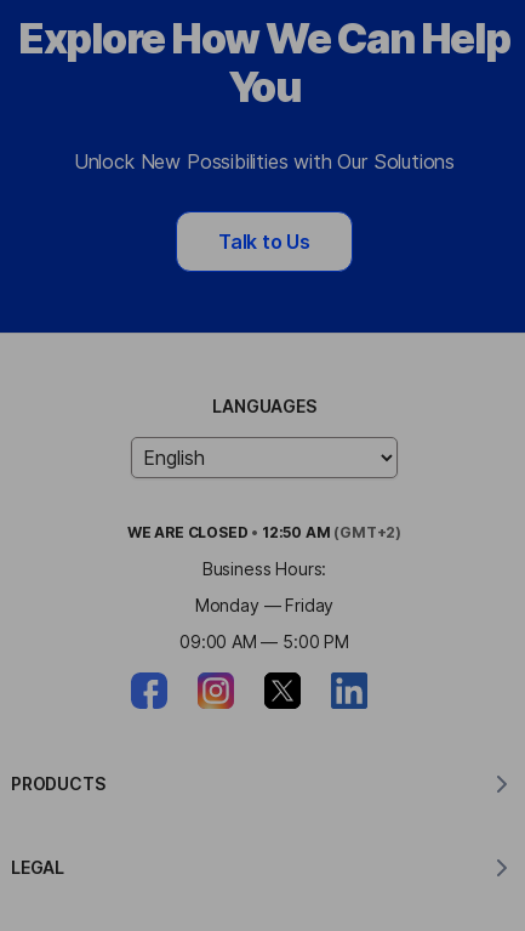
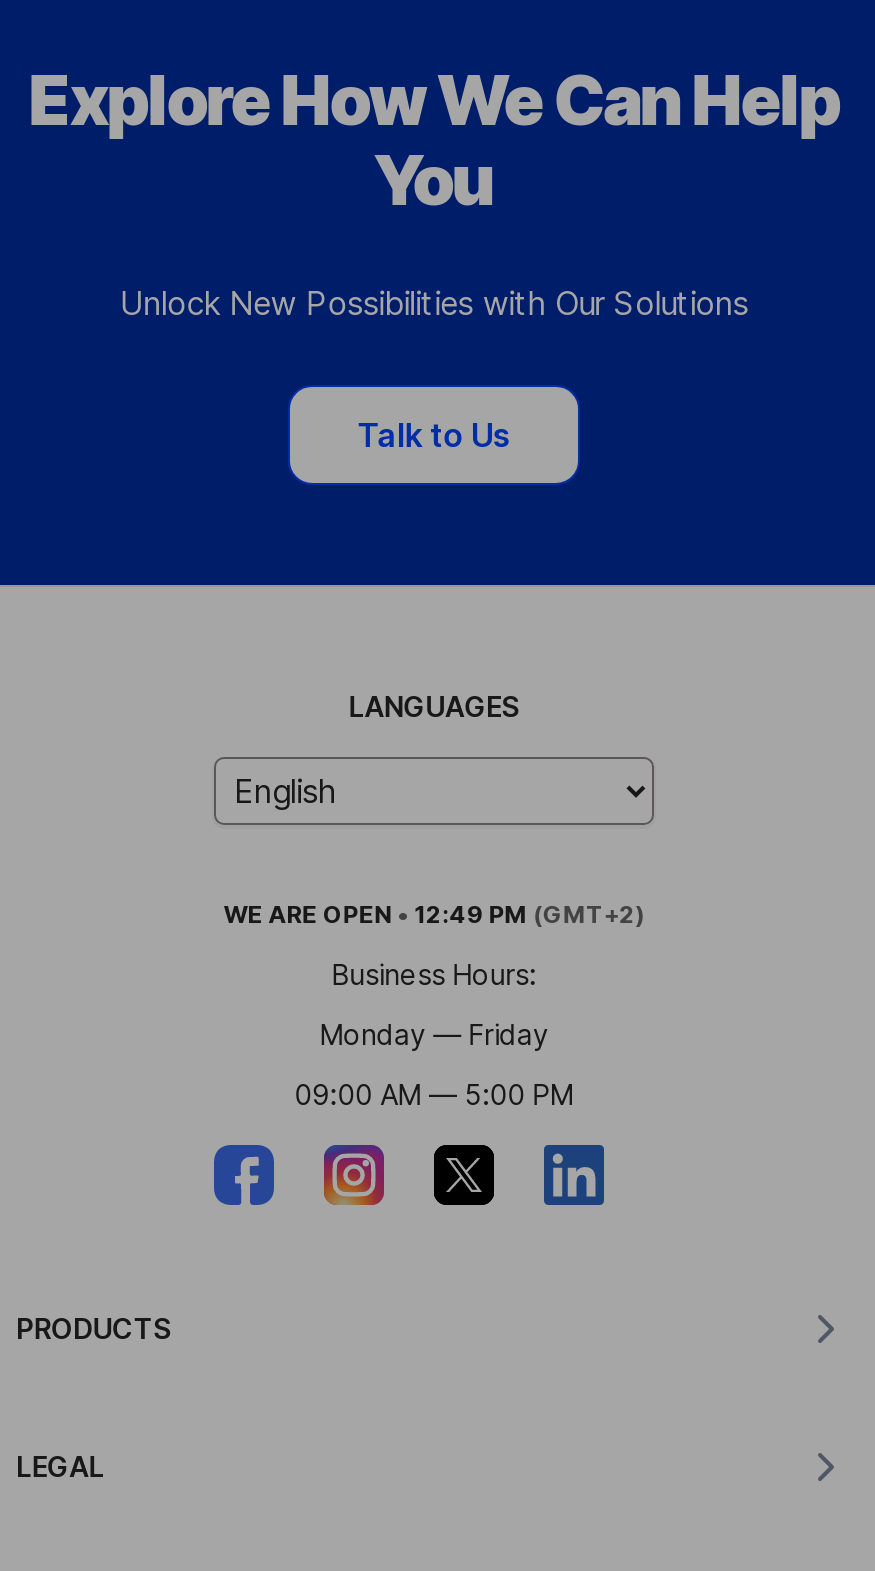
- WE ARE CLOSED • 12:50 AM (GMT+2)
+ WE ARE OPEN • 12:49 PM (GMT+2)
